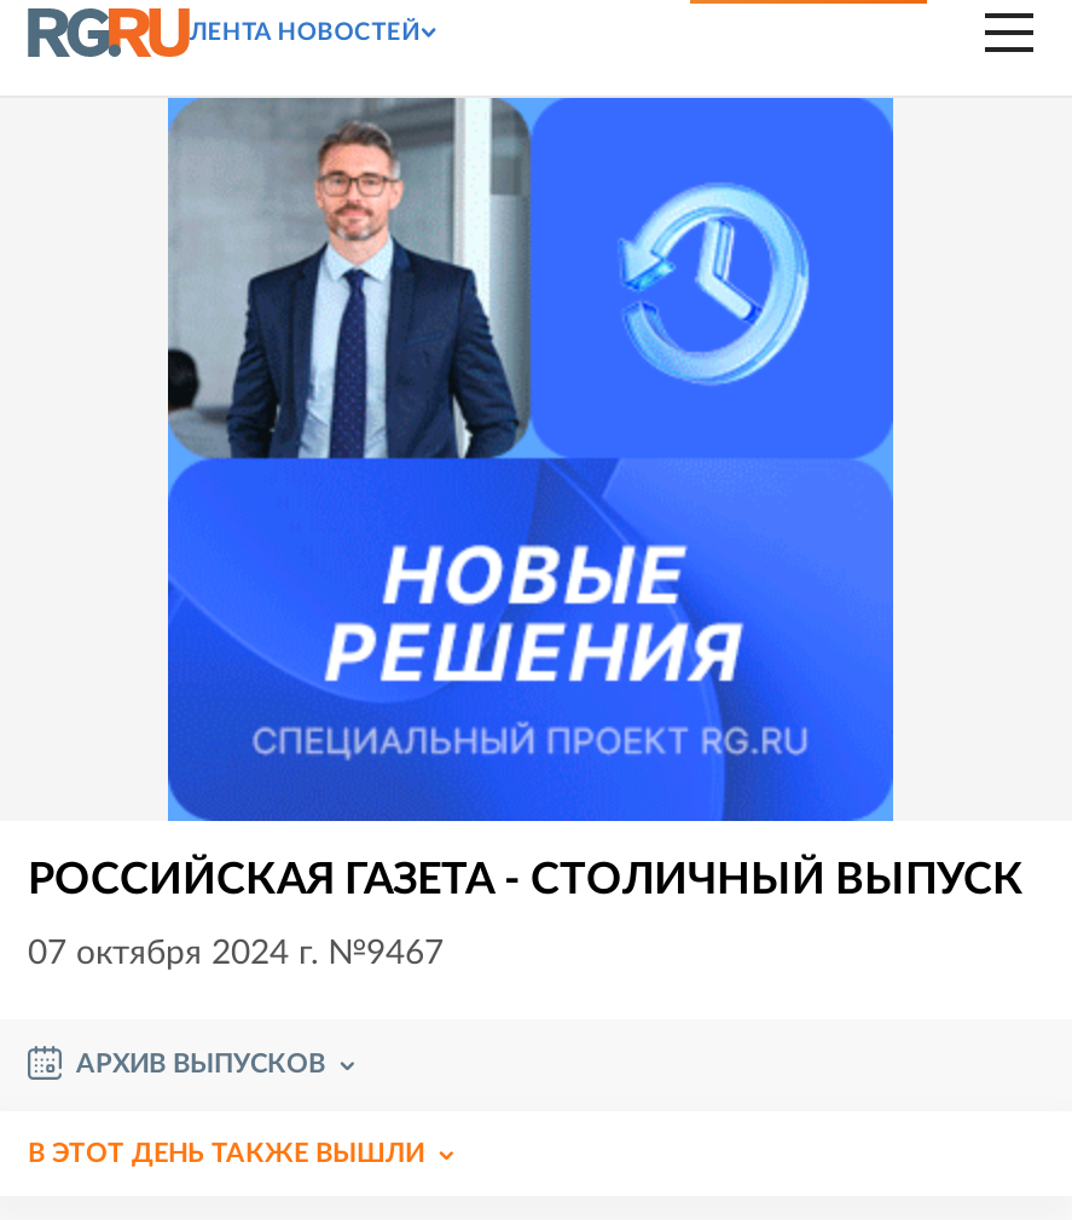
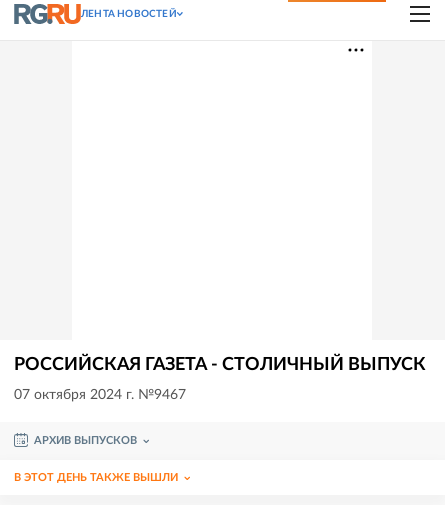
- [image]
